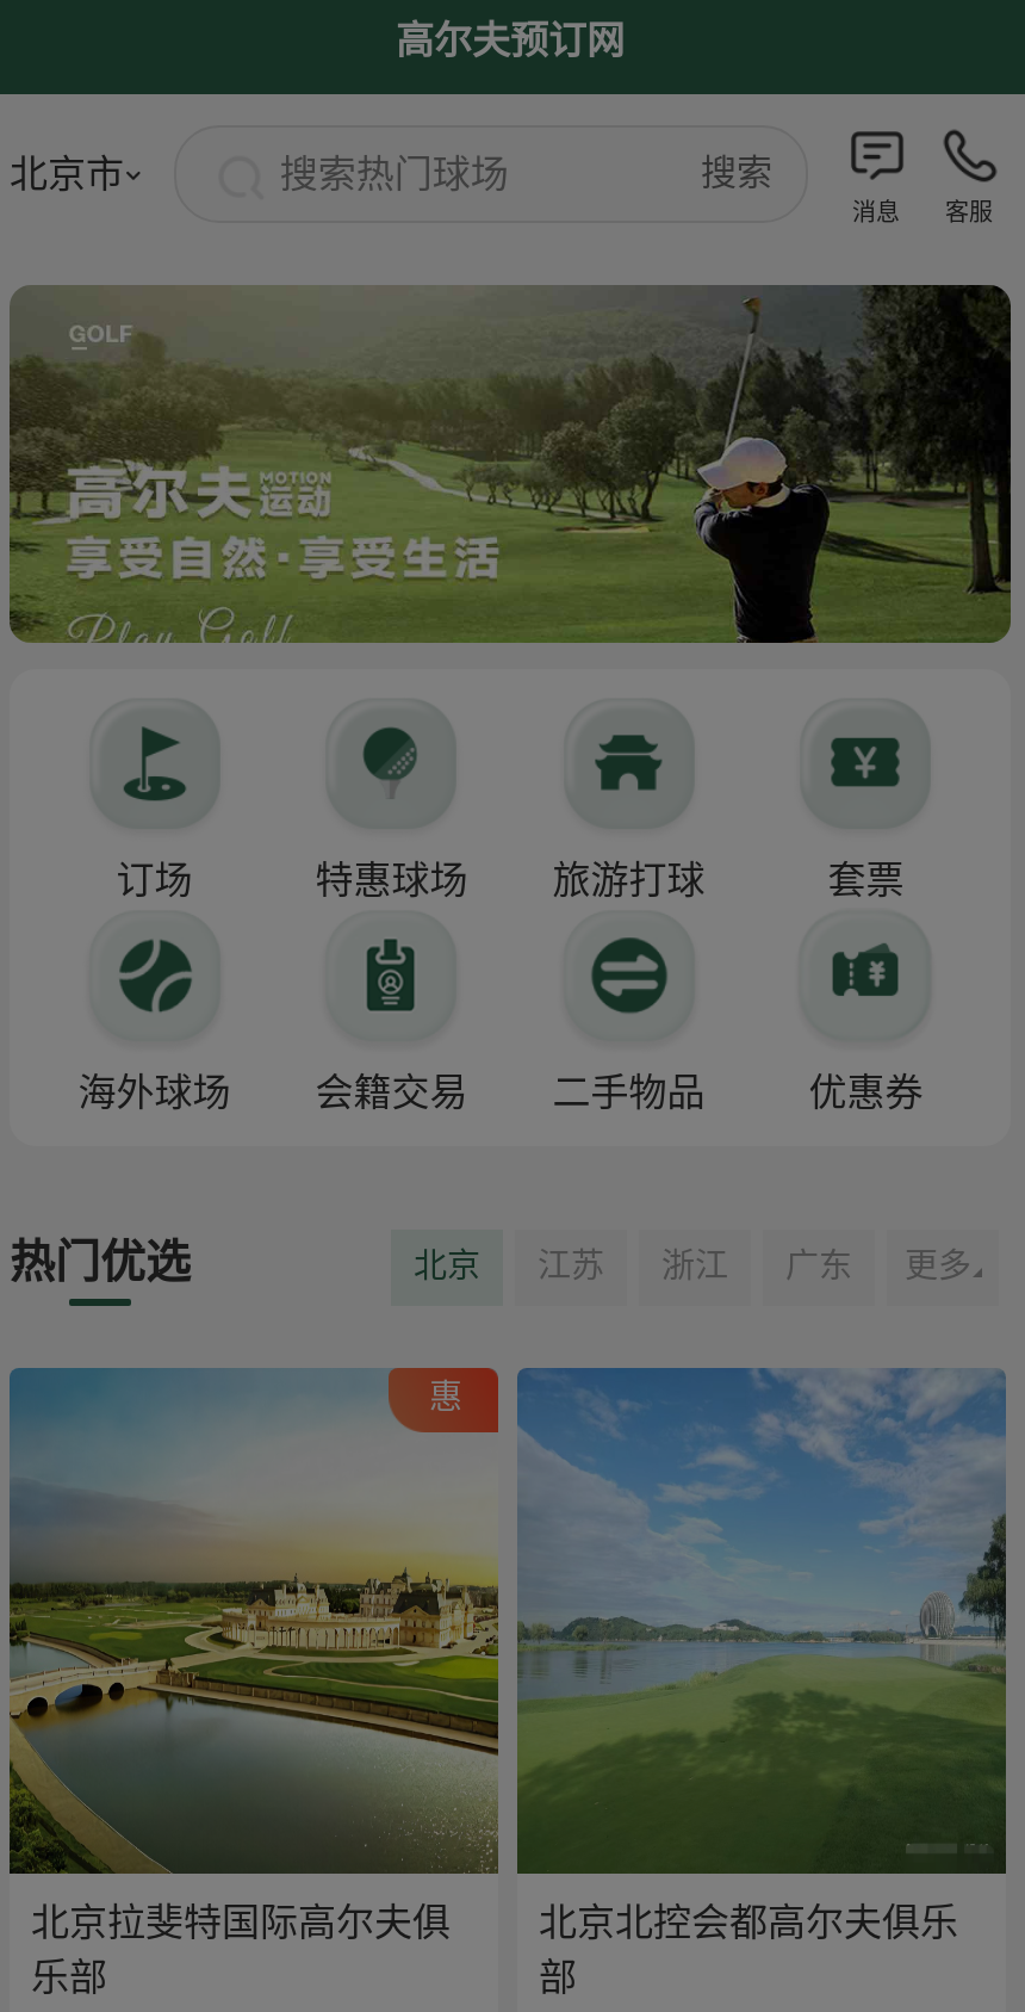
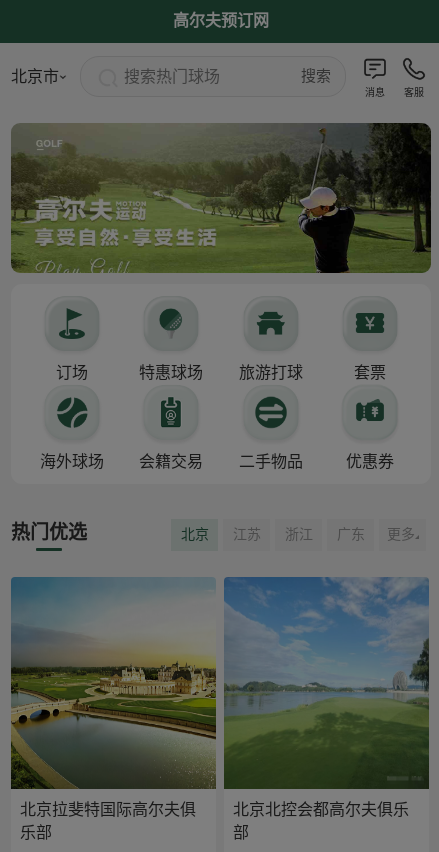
- 惠
